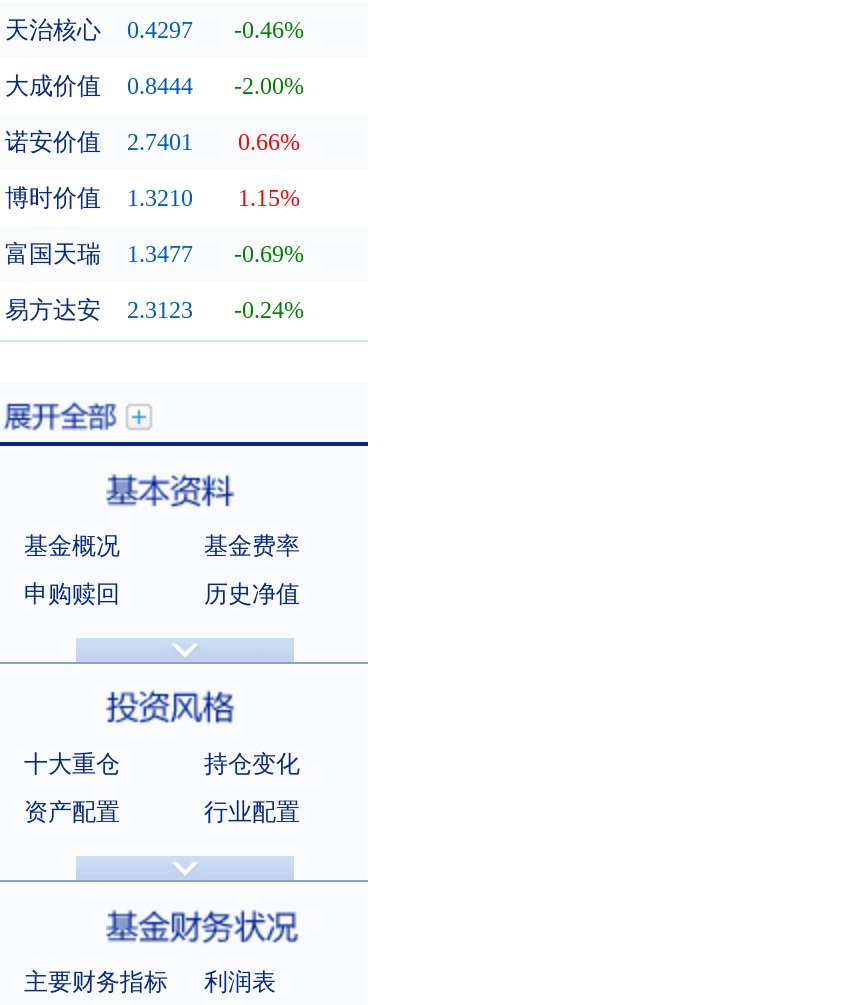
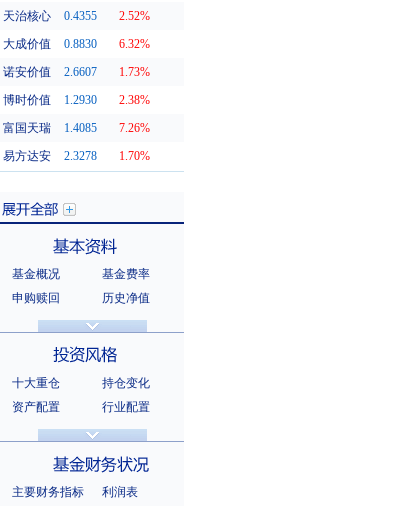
- 0.4297
+ 0.4355

- -0.46%
+ 2.52%

- 0.8444
+ 0.8830

- -2.00%
+ 6.32%

- 2.7401
+ 2.6607

- 0.66%
+ 1.73%

- 1.3210
+ 1.2930

- 1.15%
+ 2.38%

- 1.3477
+ 1.4085

- -0.69%
+ 7.26%

- 2.3123
+ 2.3278

- -0.24%
+ 1.70%
